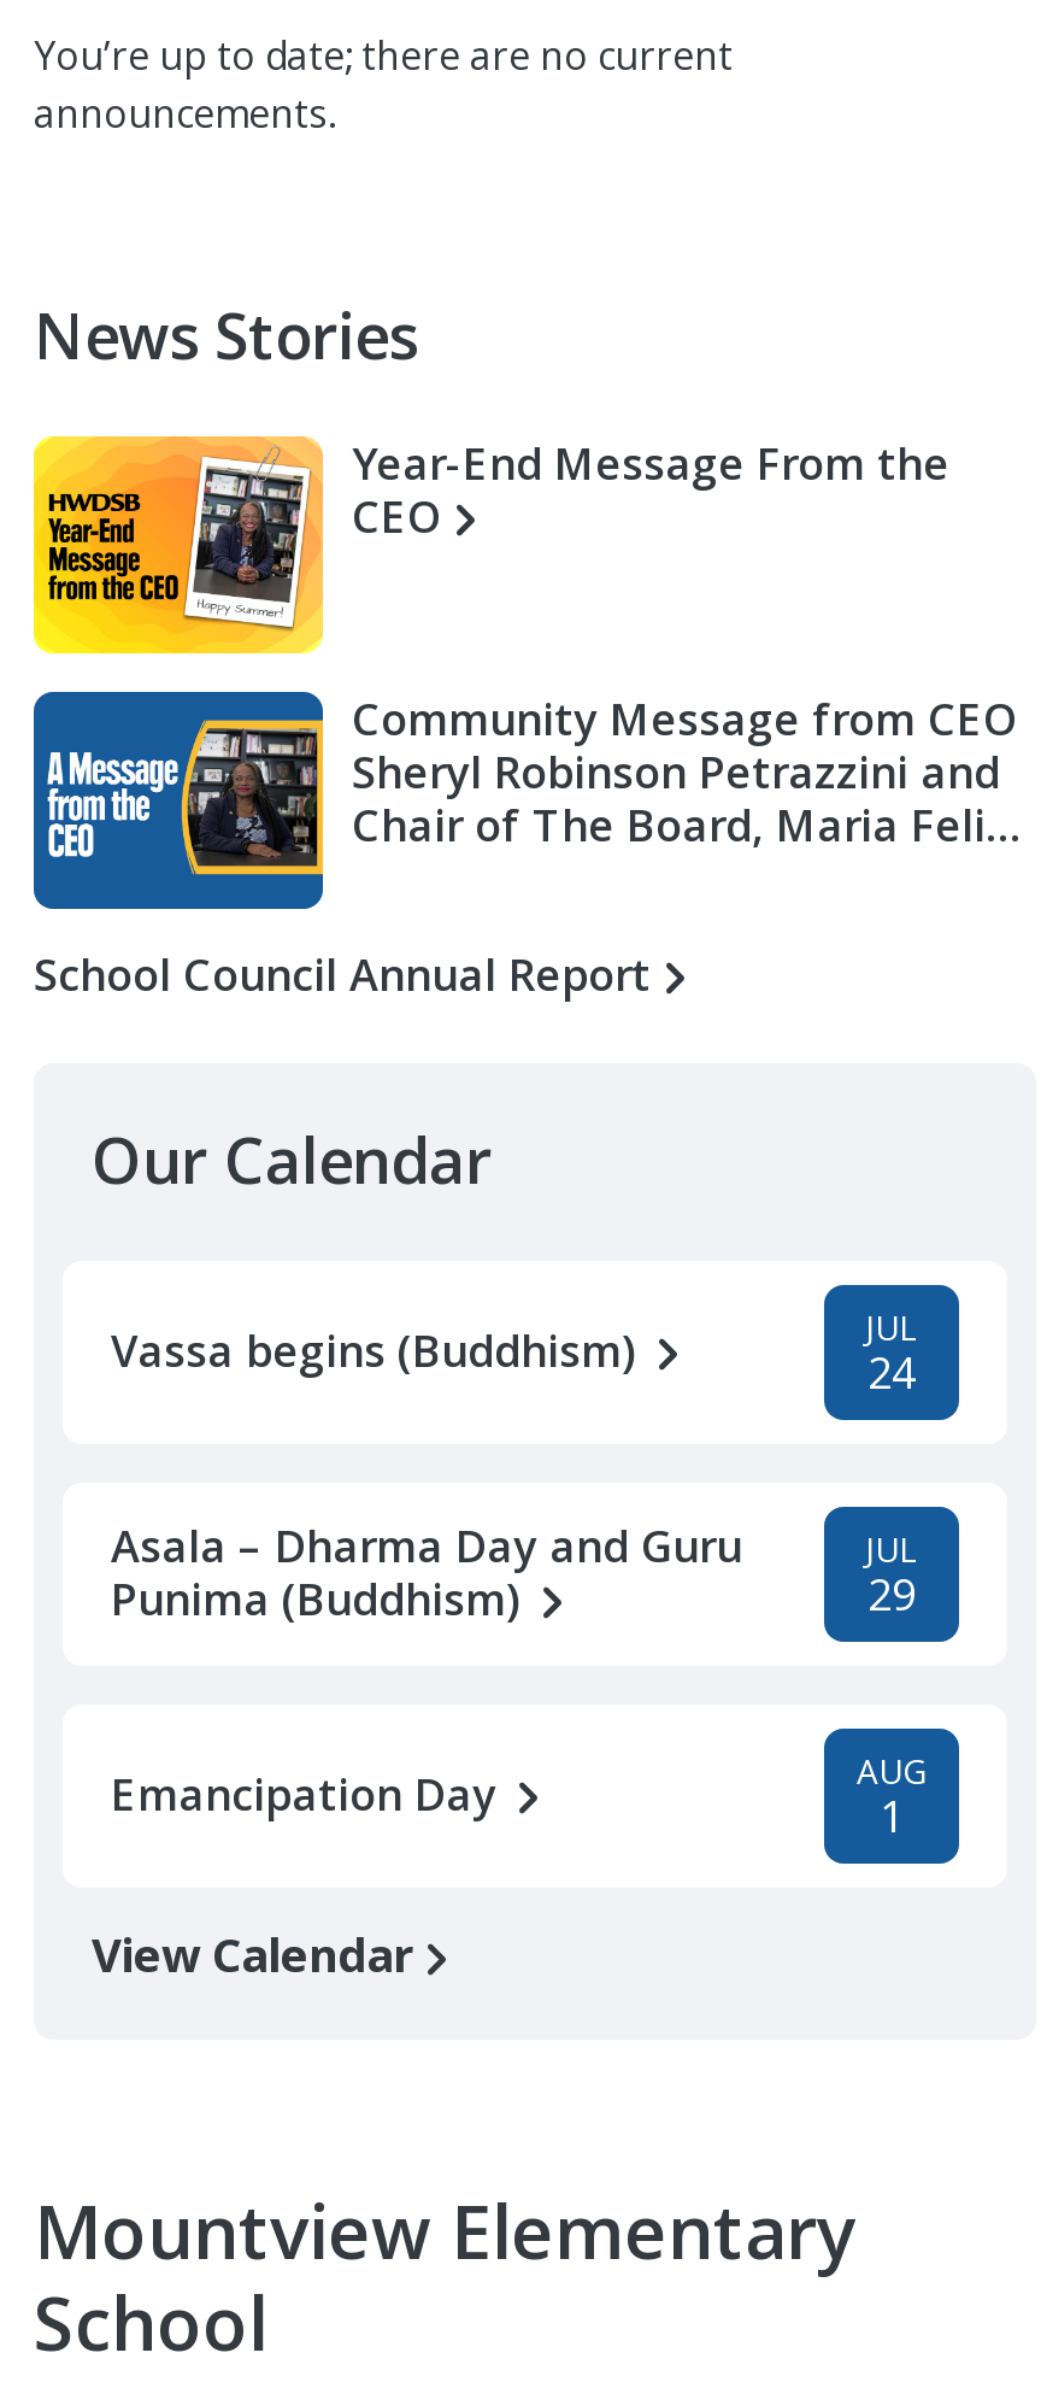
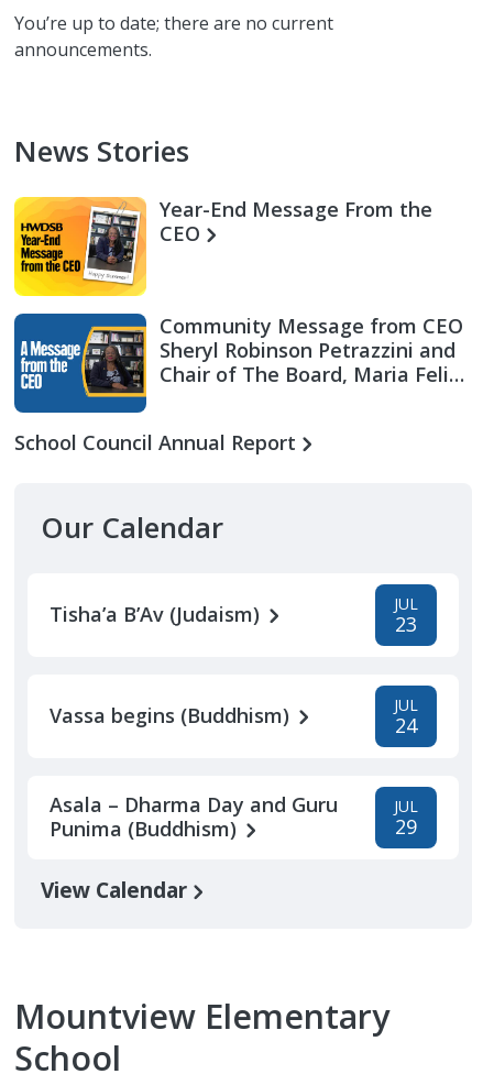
+ Tisha’a B’Av (Judaism)
+ JUL
+ 23

moved down: Vassa begins (Buddhism) | JUL | 24 | Asala – Dharma Day and Guru | Punima (Buddhism) | JUL | 29

- Emancipation Day
- AUG
- 1
